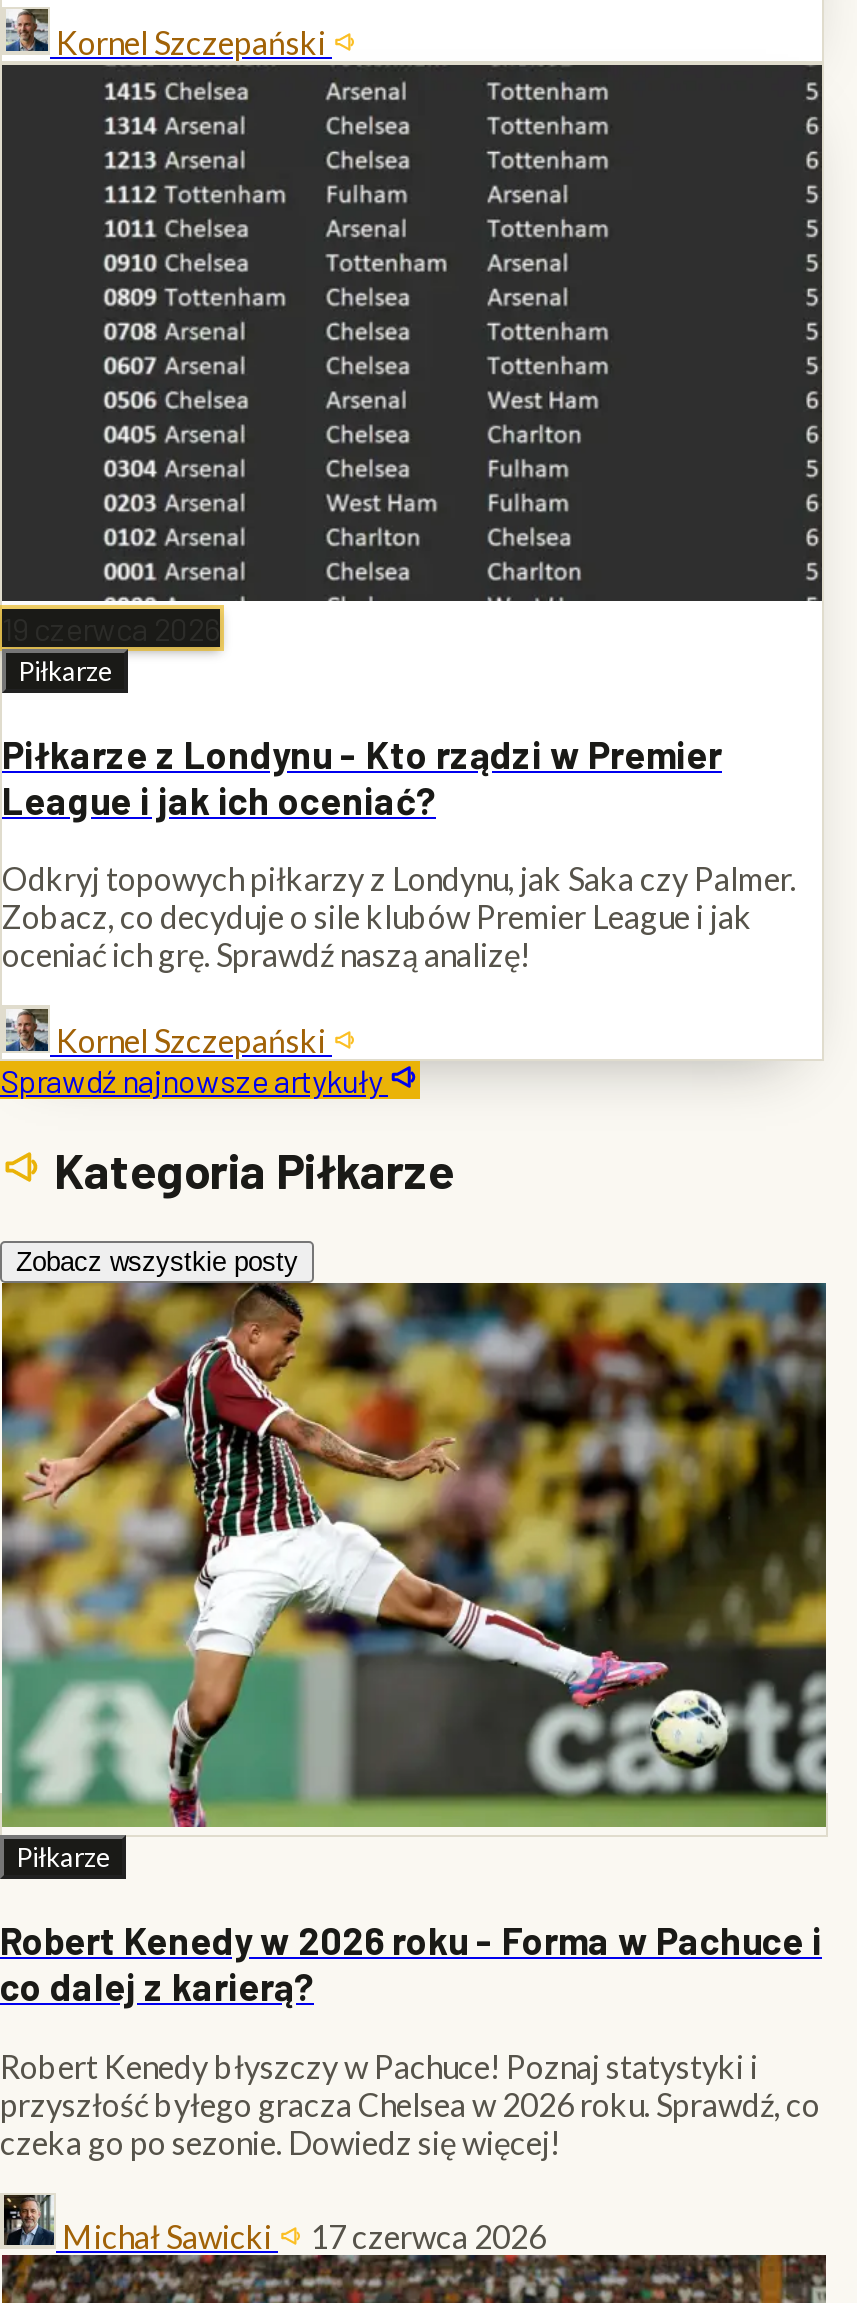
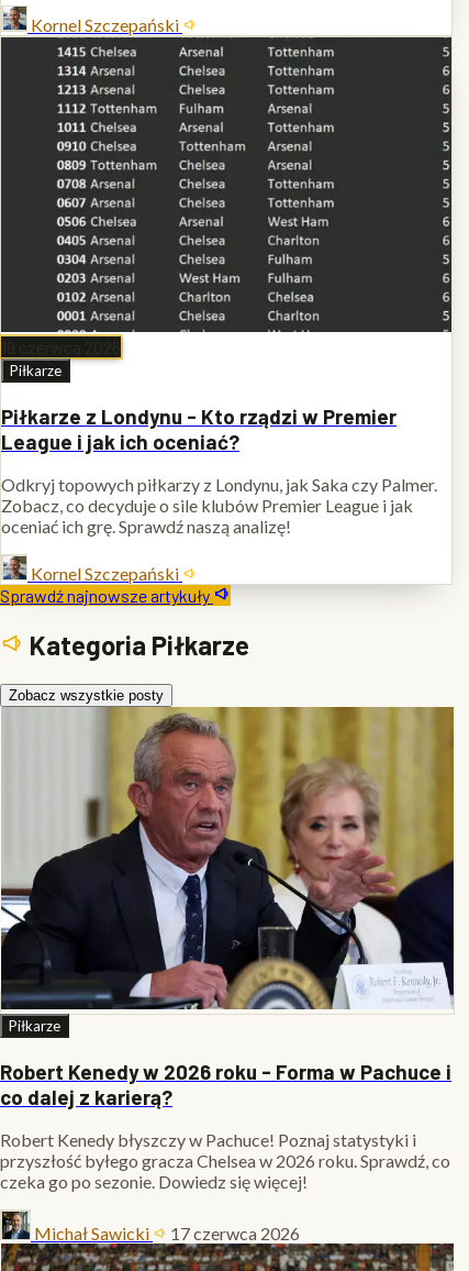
- [image]
+ [image]
